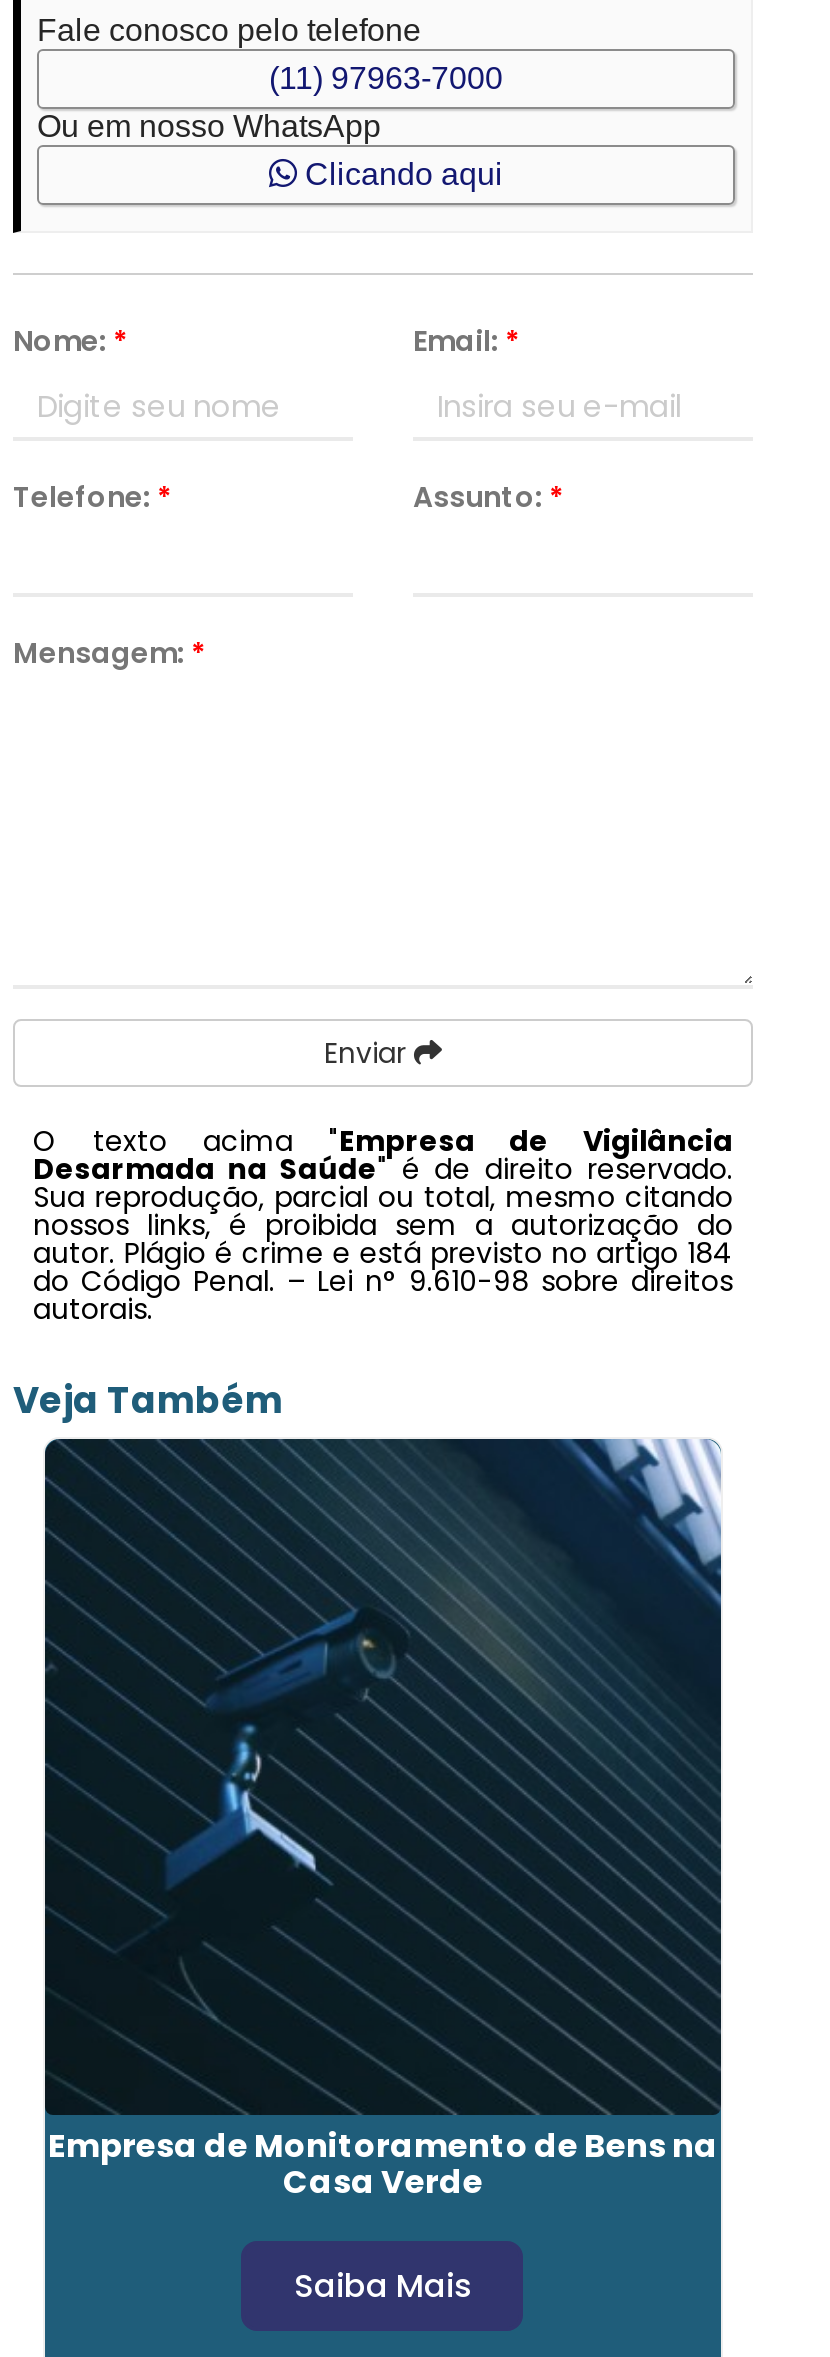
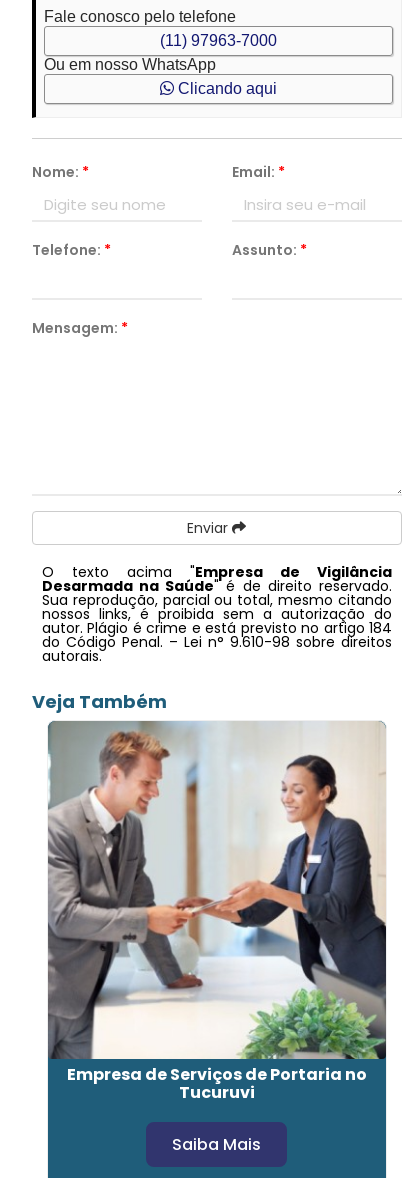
- [image]
- Empresa de Monitoramento de Bens na
- Casa Verde
+ [image]
+ Empresa de Serviços de Portaria no
+ Tucuruvi
